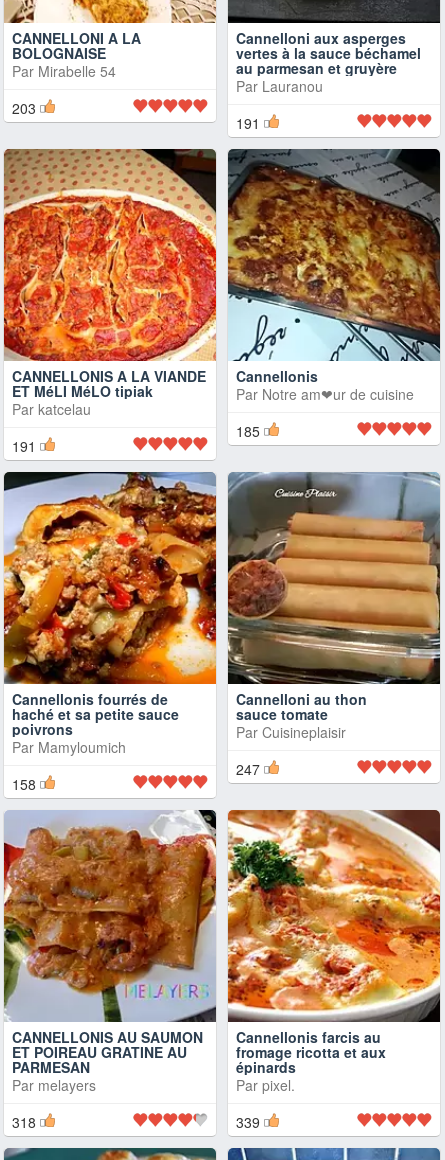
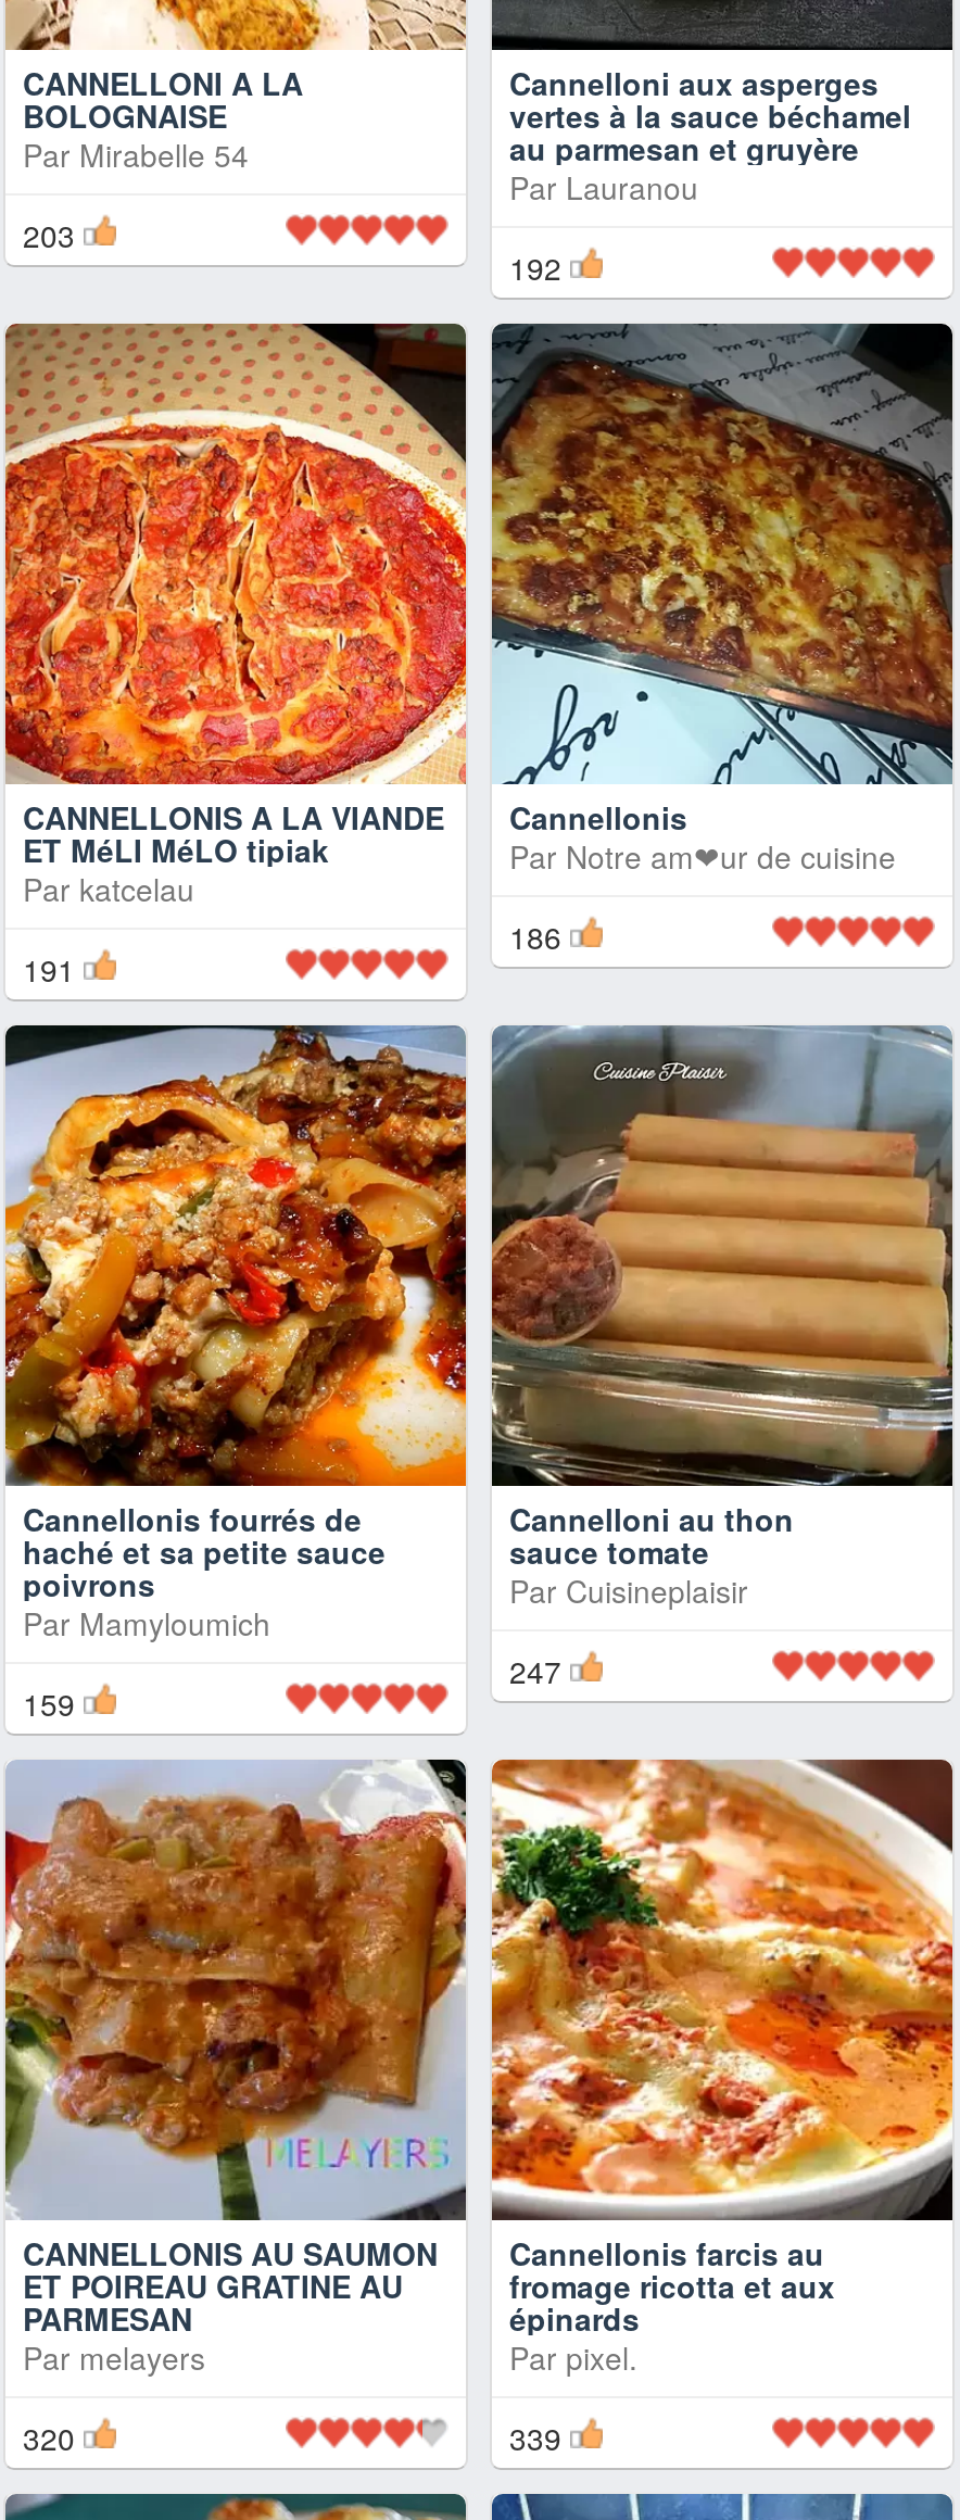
- 191
+ 192

- 185
+ 186

- 158
+ 159

- 318
+ 320
